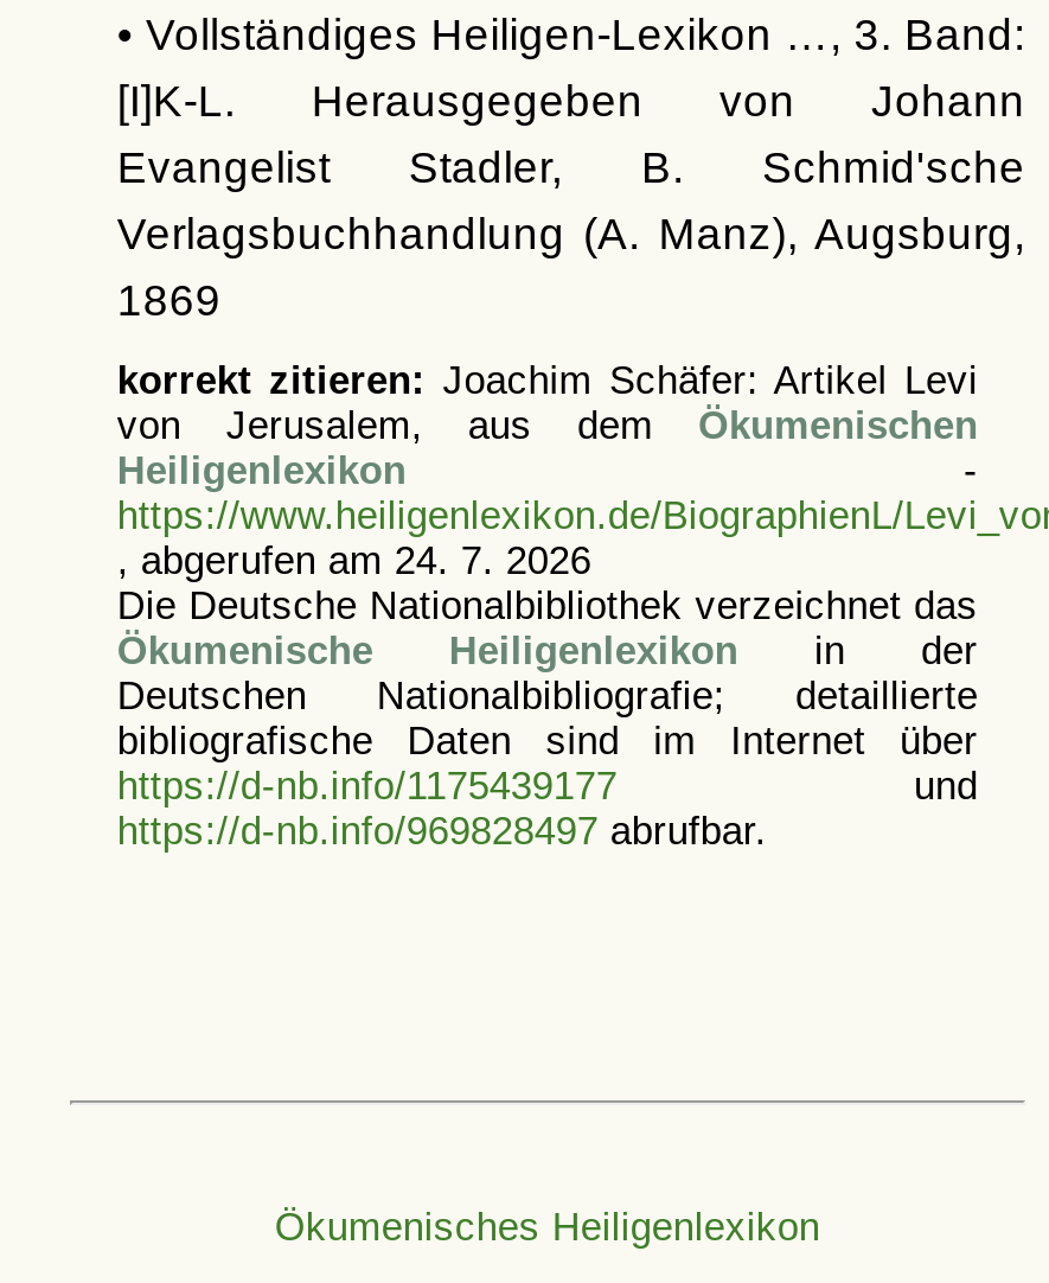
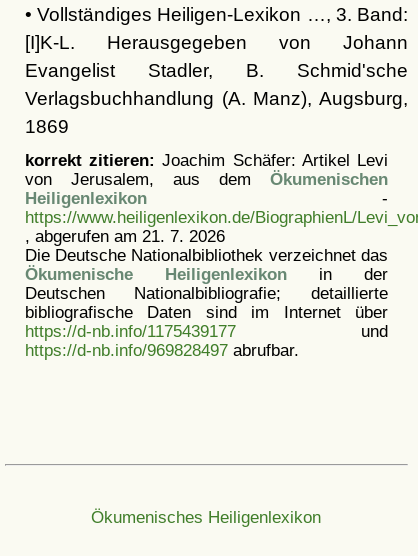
- , abgerufen am 24. 7. 2026
+ , abgerufen am 21. 7. 2026
